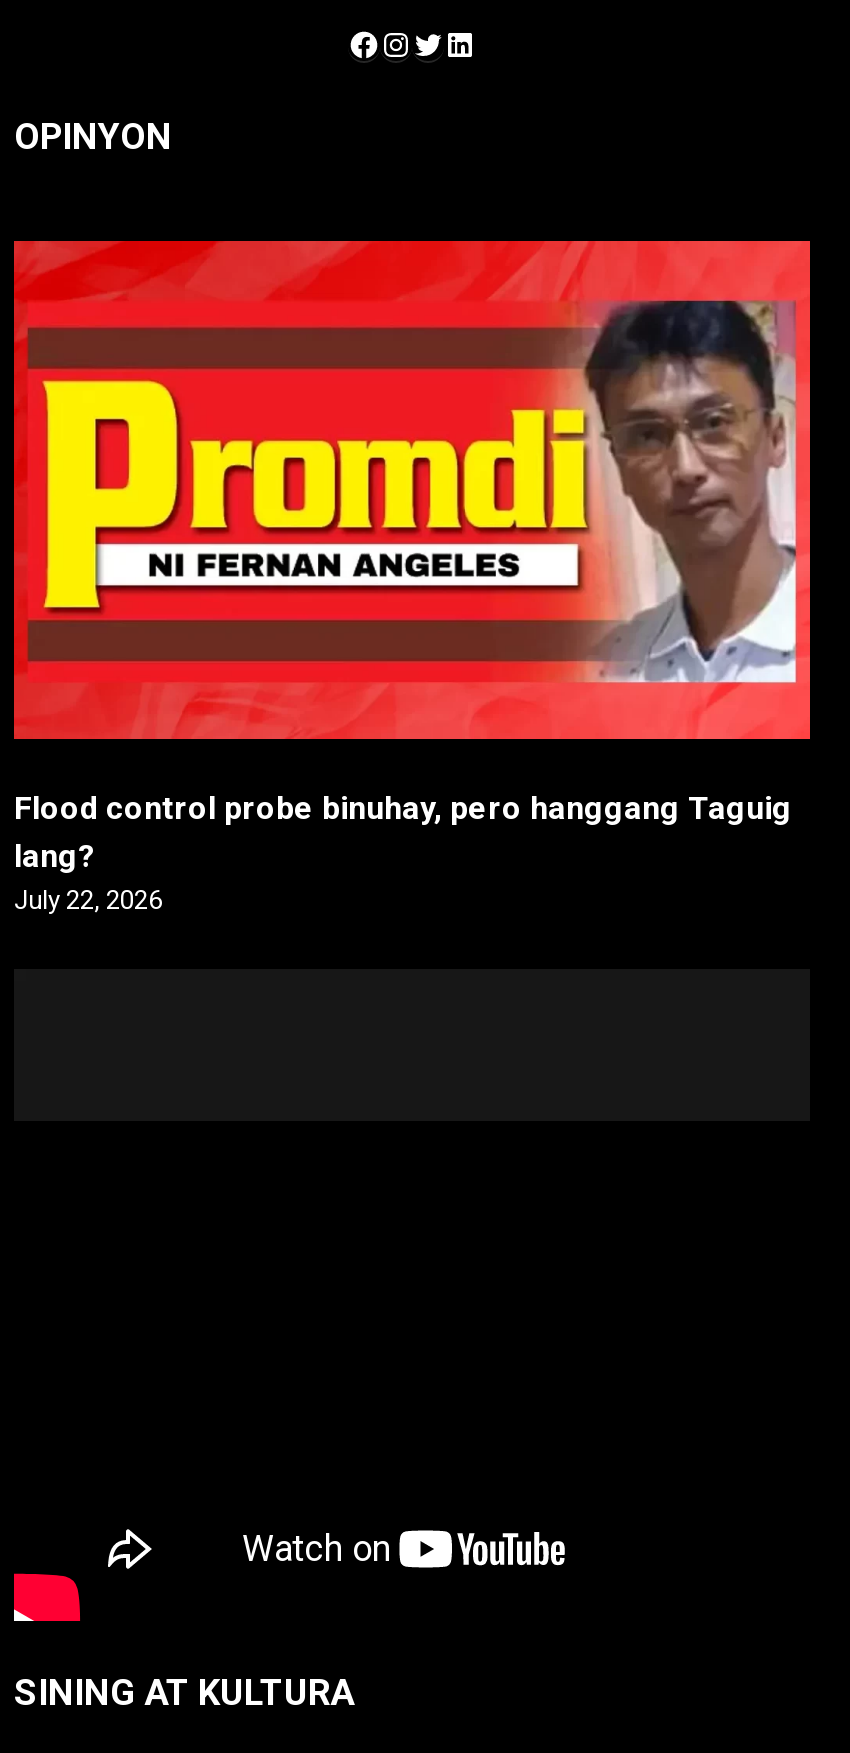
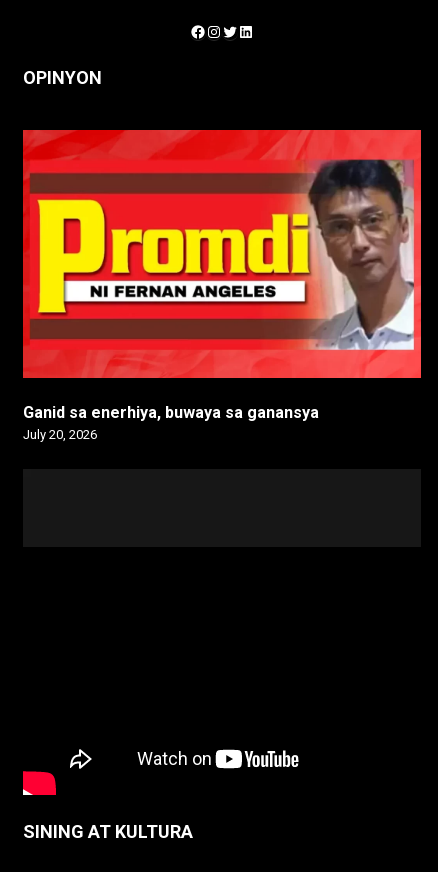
- Flood control probe binuhay, pero hanggang Taguig
- lang?
- July 22, 2026
+ Ganid sa enerhiya, buwaya sa ganansya
+ July 20, 2026
